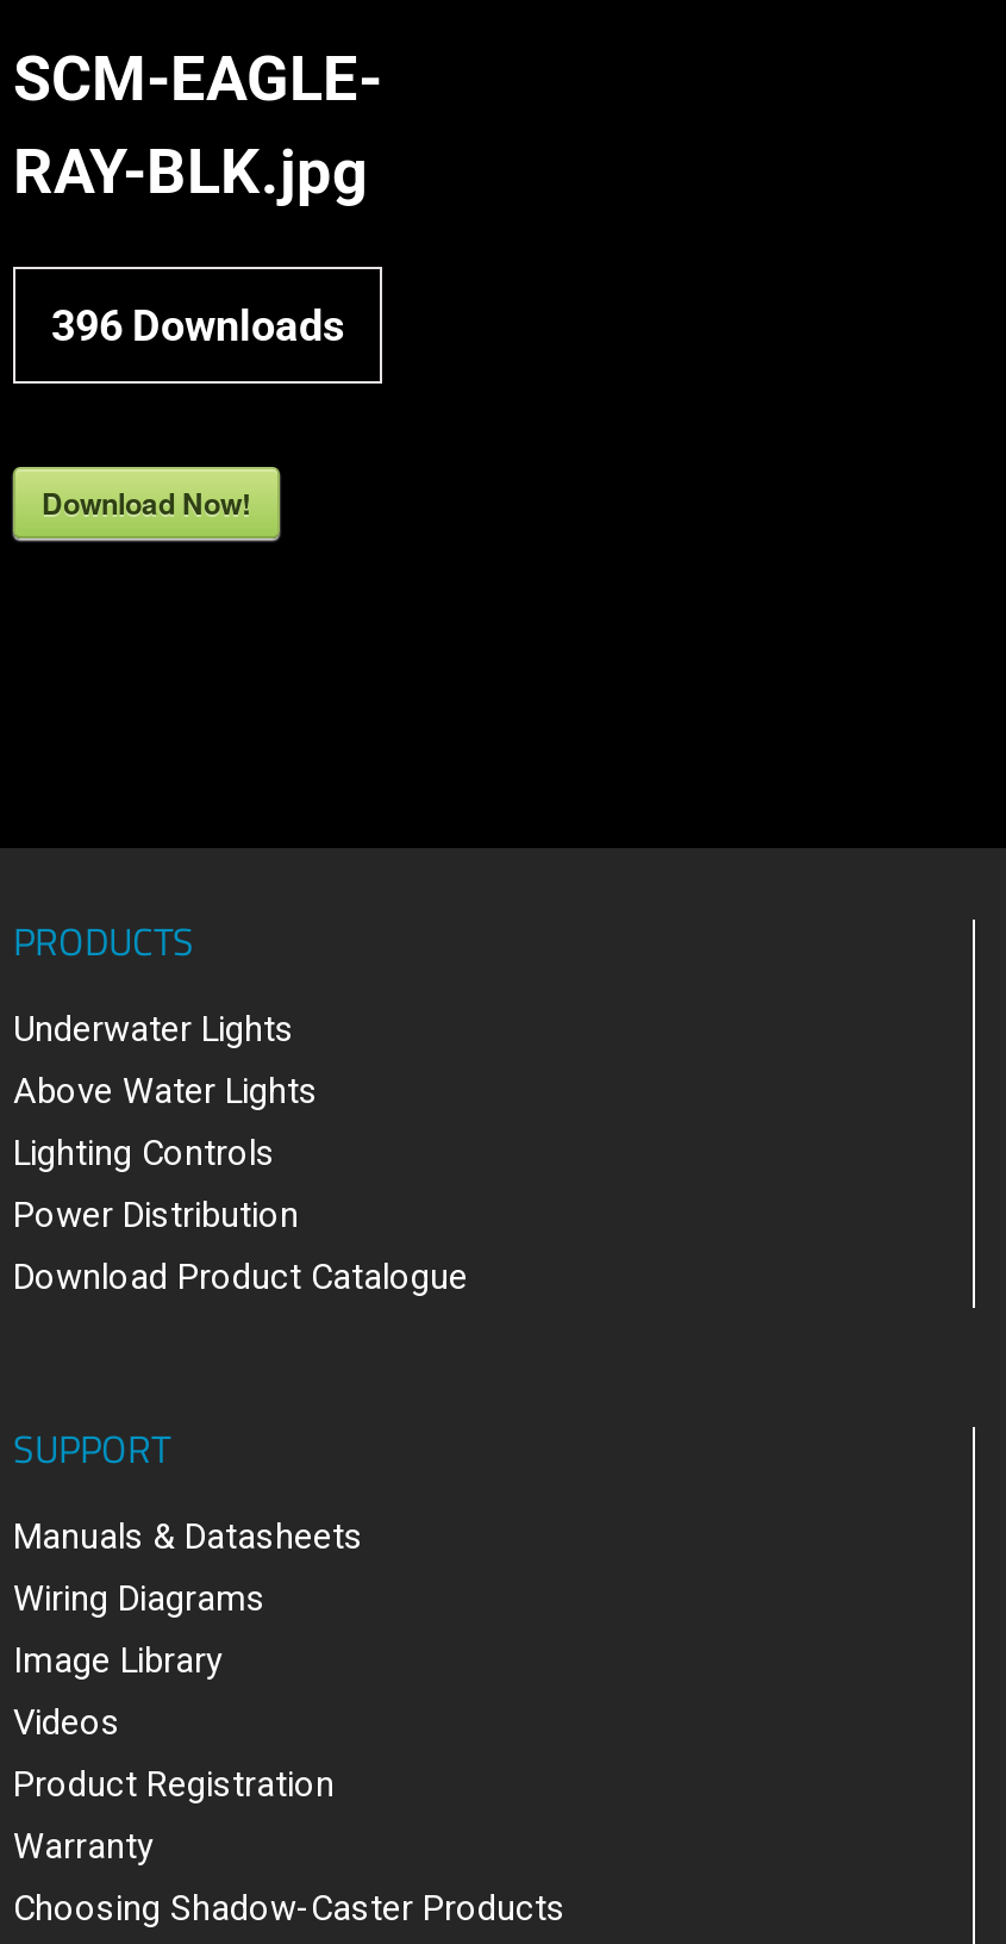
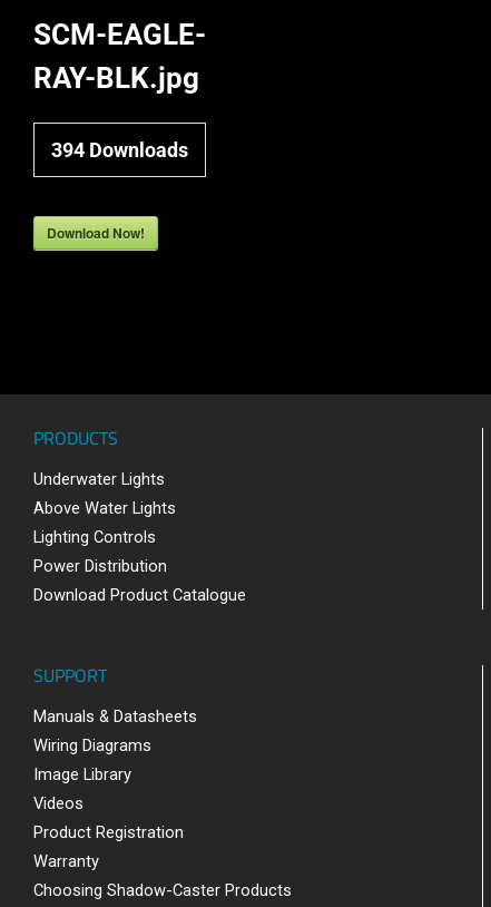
- 396 Downloads
+ 394 Downloads
